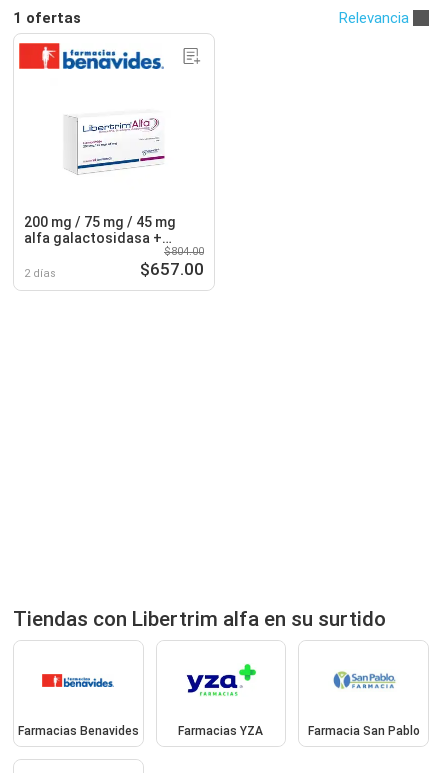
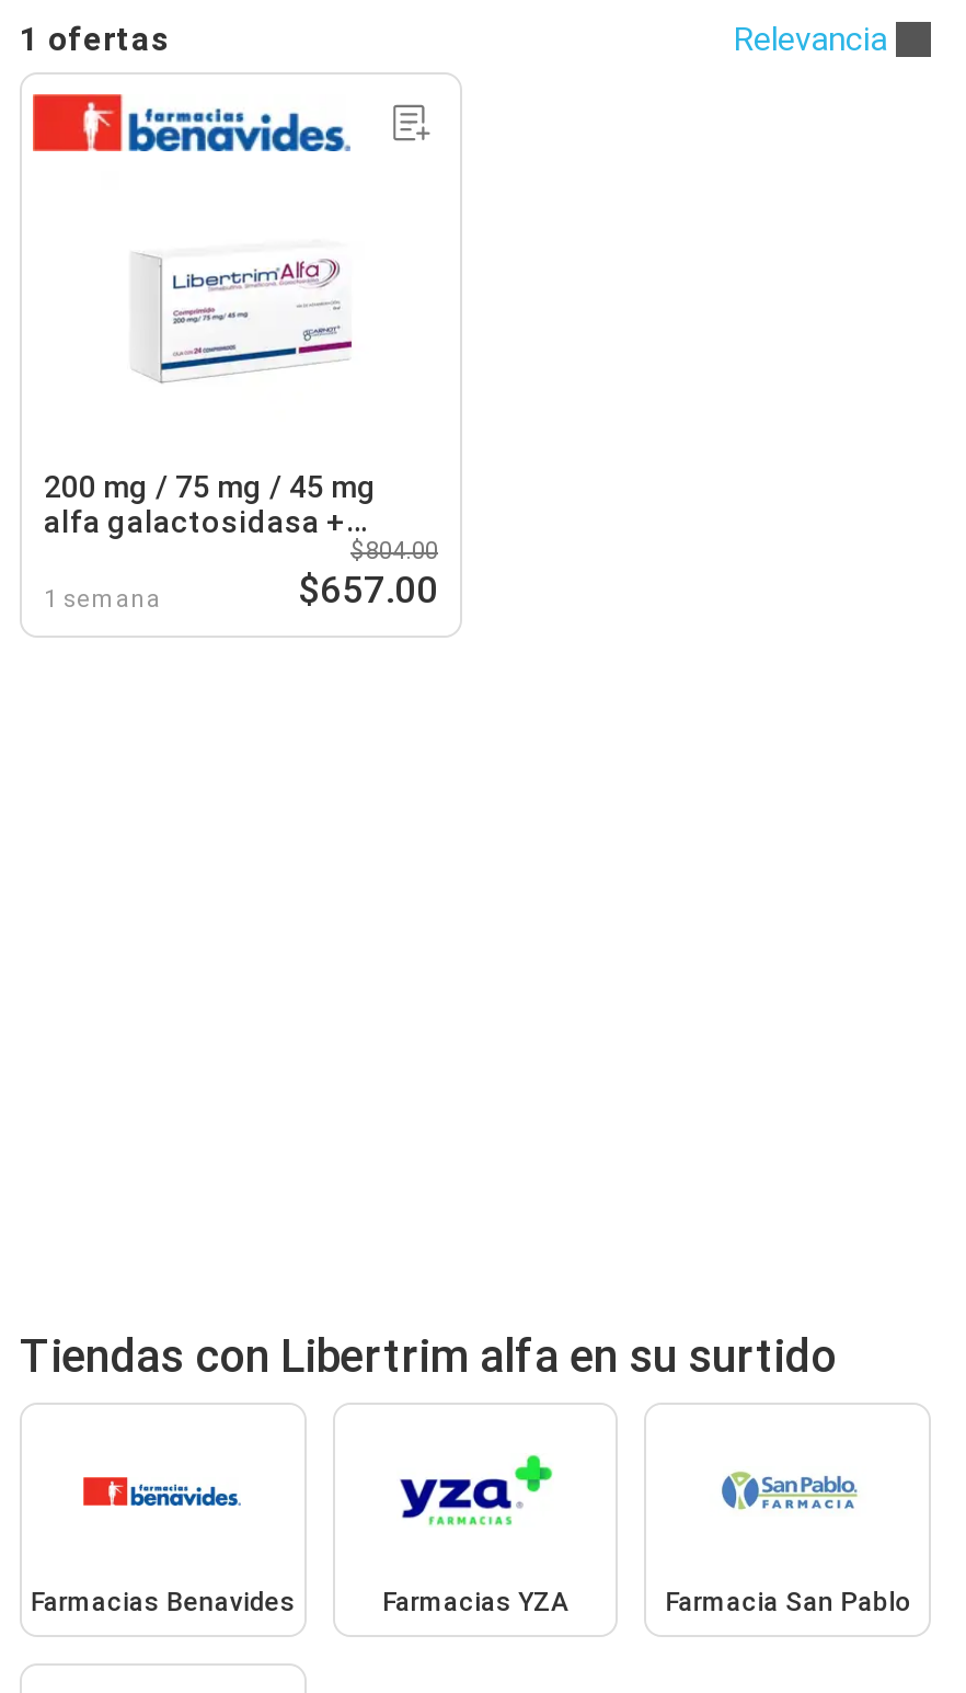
- 2 días
+ 1 semana
